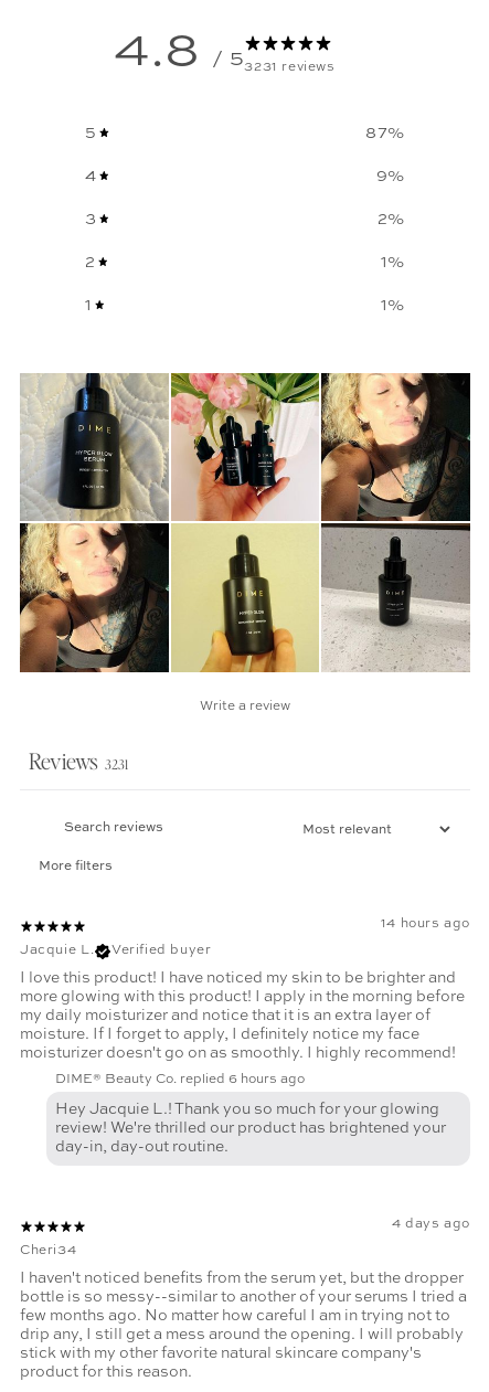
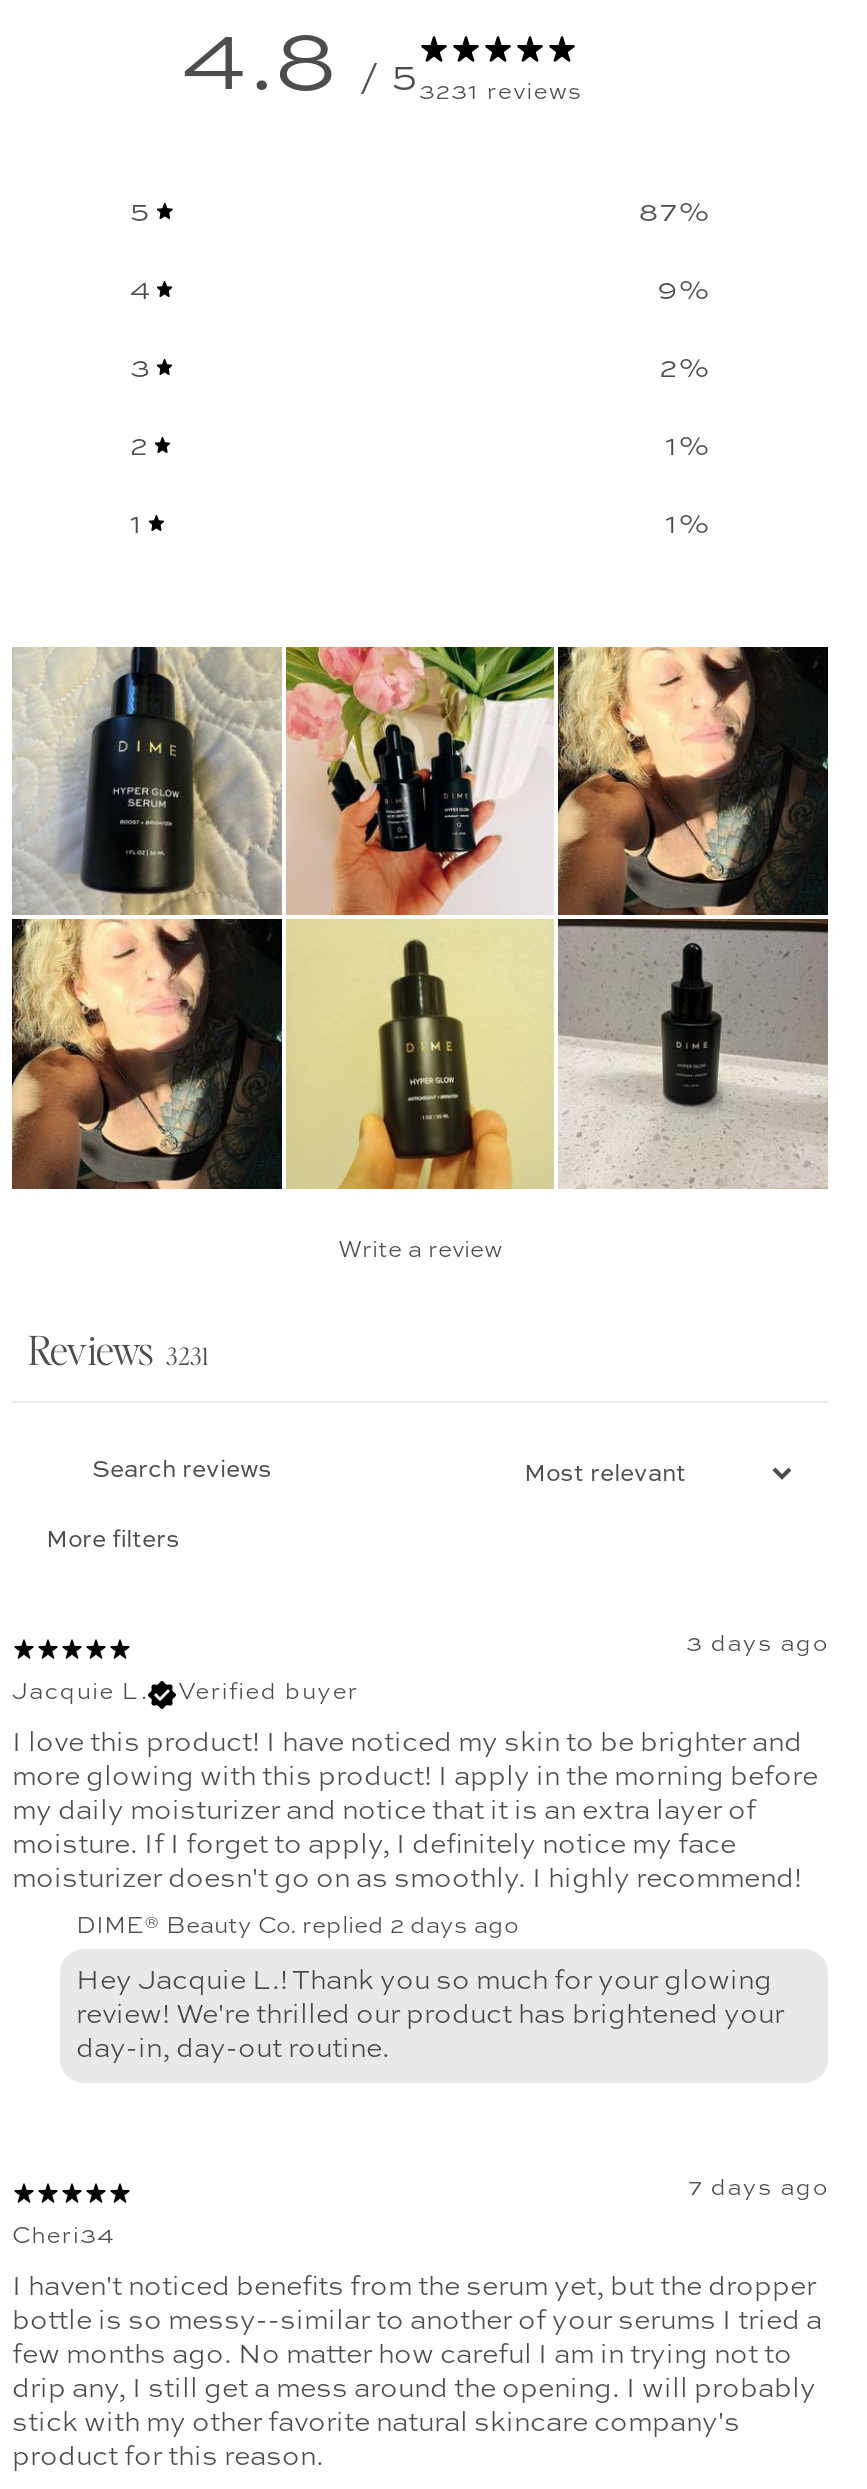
- 14 hours ago
+ 3 days ago

- DIME® Beauty Co. replied 6 hours ago
+ DIME® Beauty Co. replied 2 days ago

- 4 days ago
+ 7 days ago
